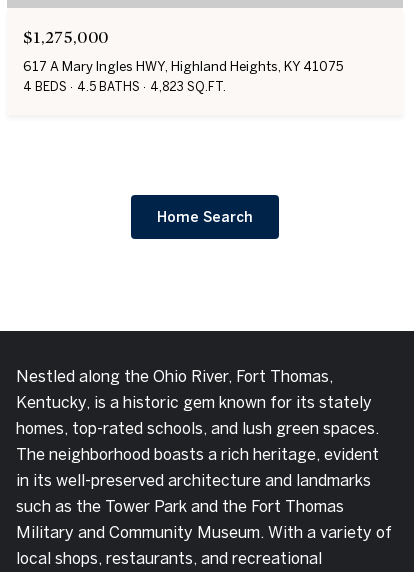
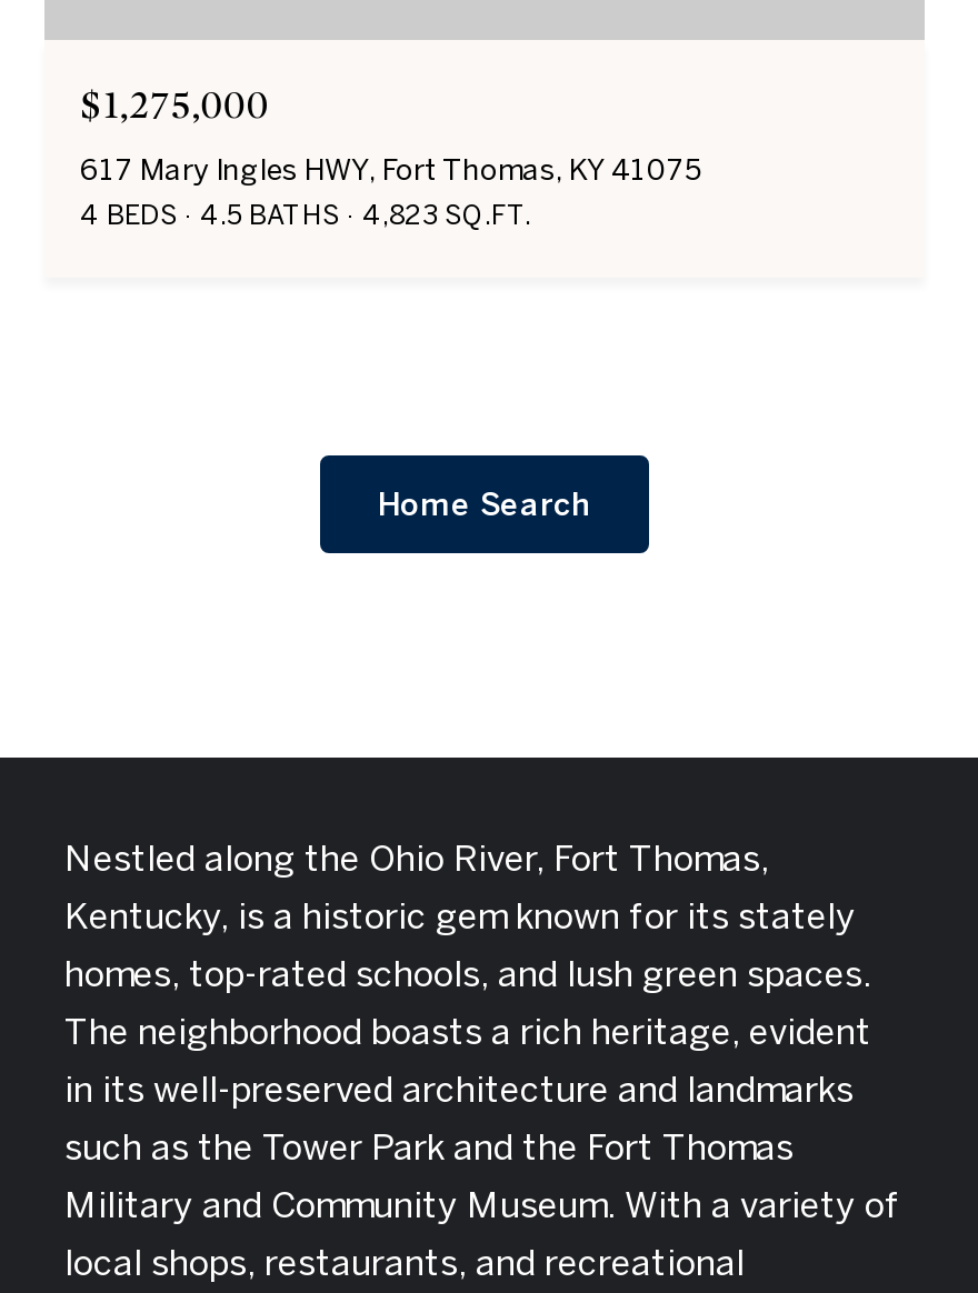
- 617 A Mary Ingles HWY, Highland Heights, KY 41075
+ 617 Mary Ingles HWY, Fort Thomas, KY 41075
